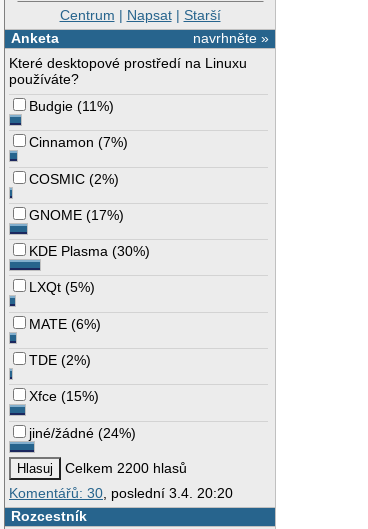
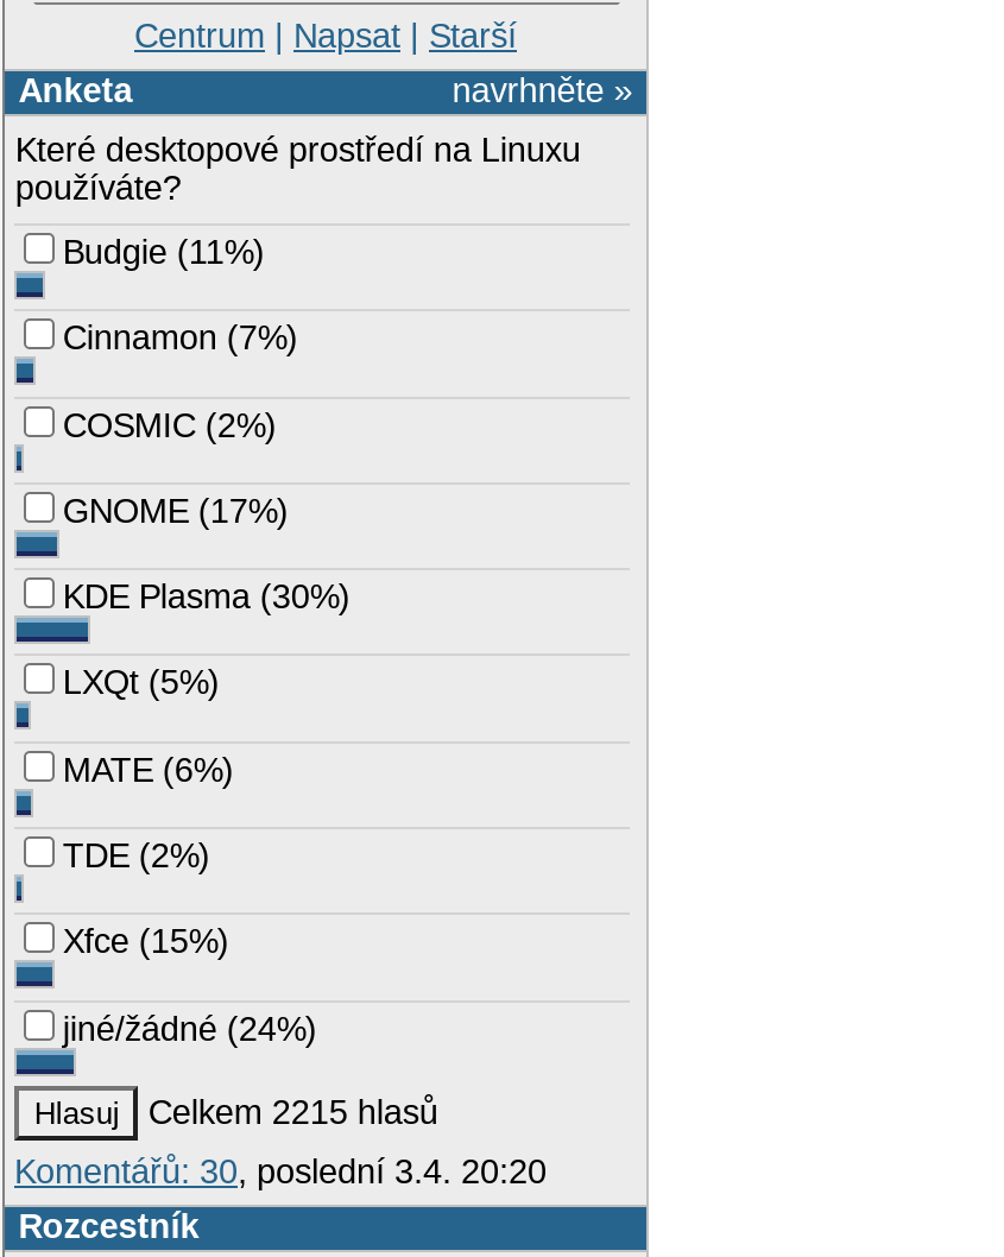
- Celkem 2200 hlasů
+ Celkem 2215 hlasů
